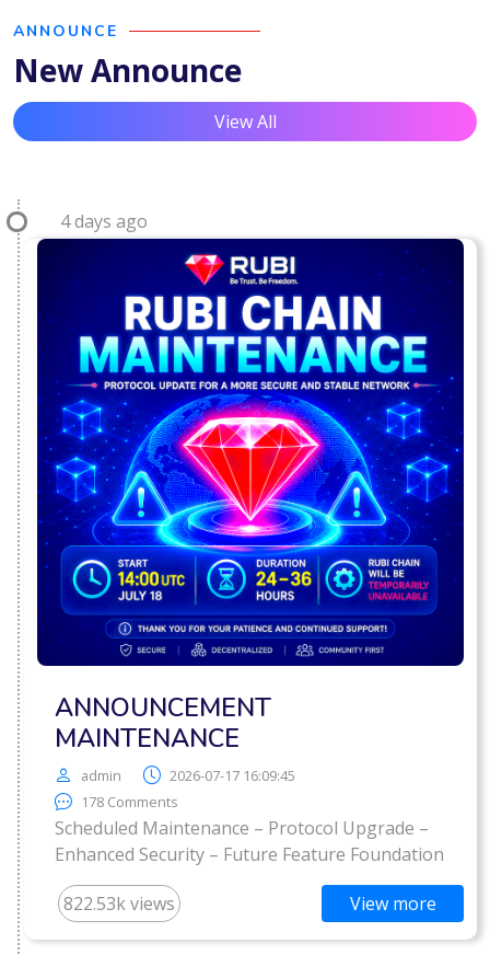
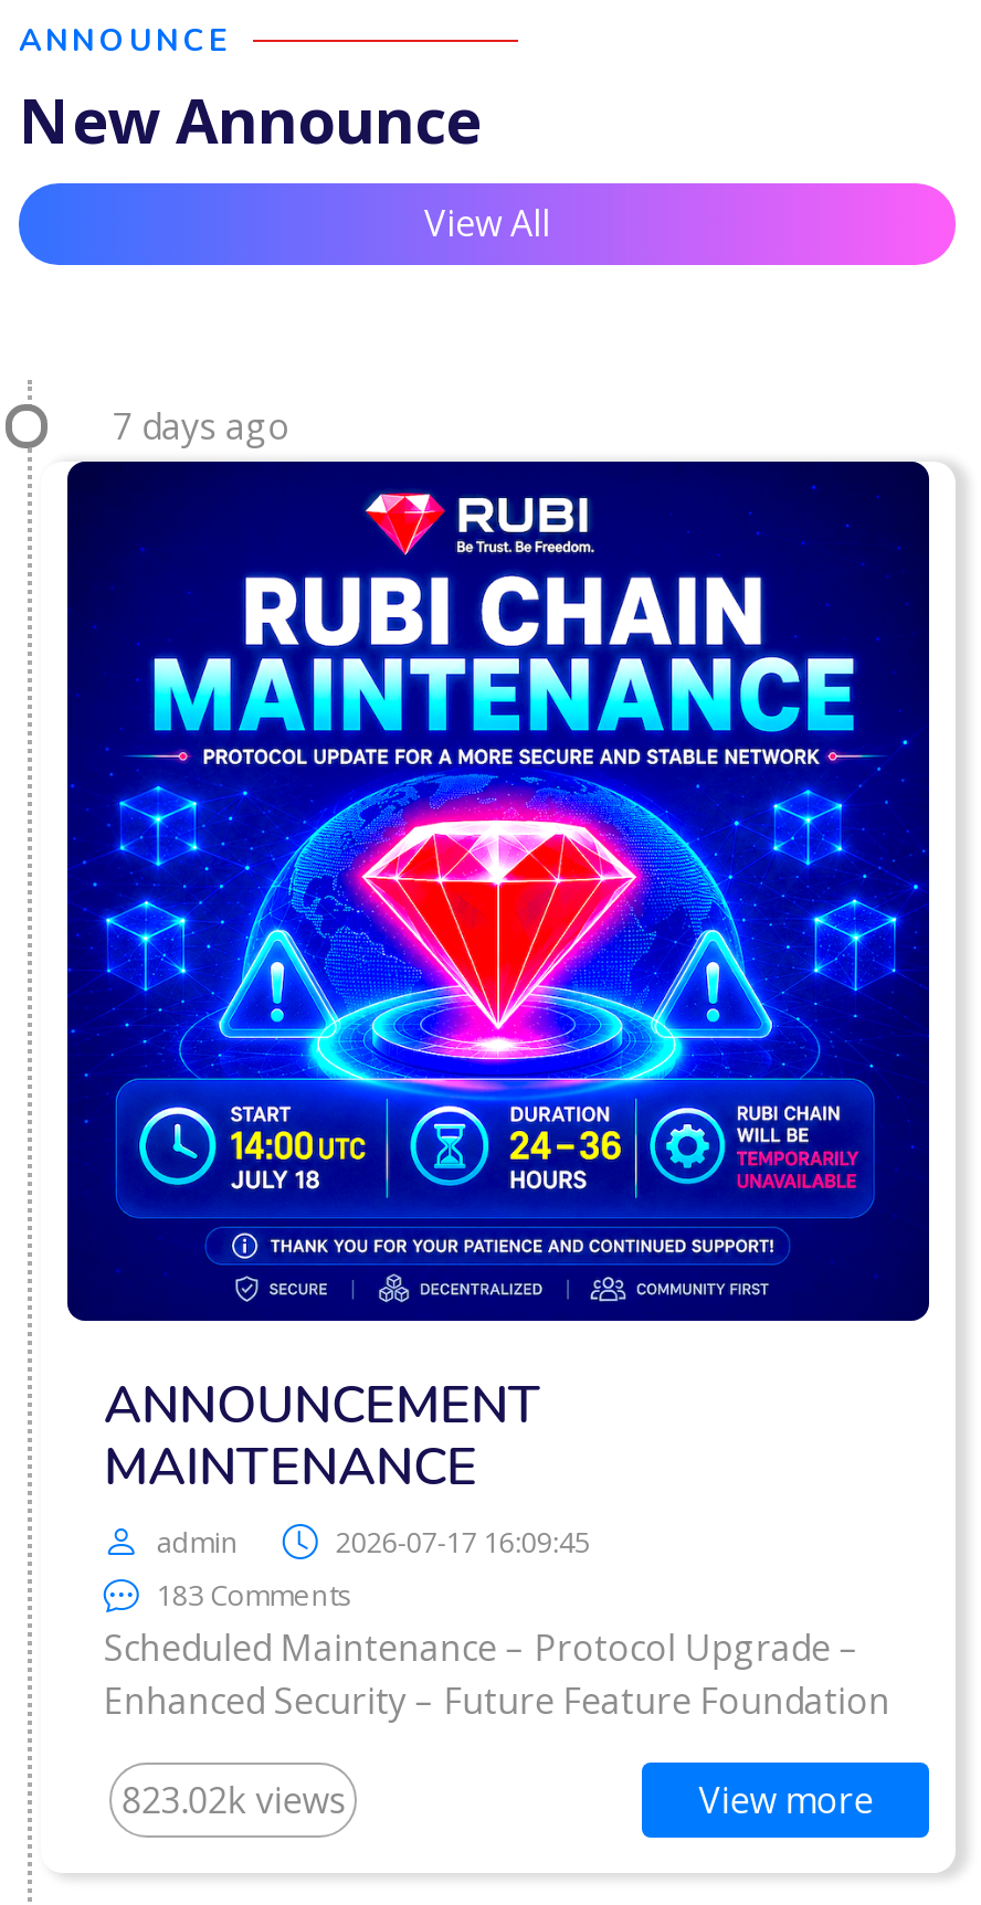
- 4 days ago
+ 7 days ago

- 178 Comments
+ 183 Comments

- 822.53k views
+ 823.02k views
